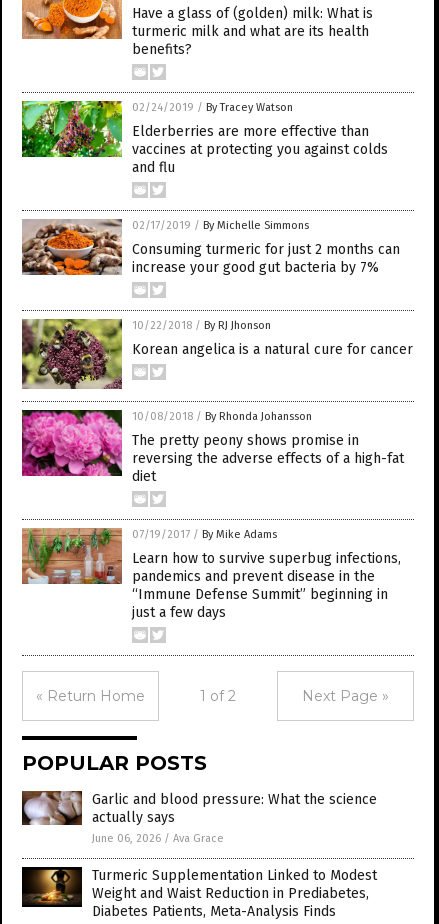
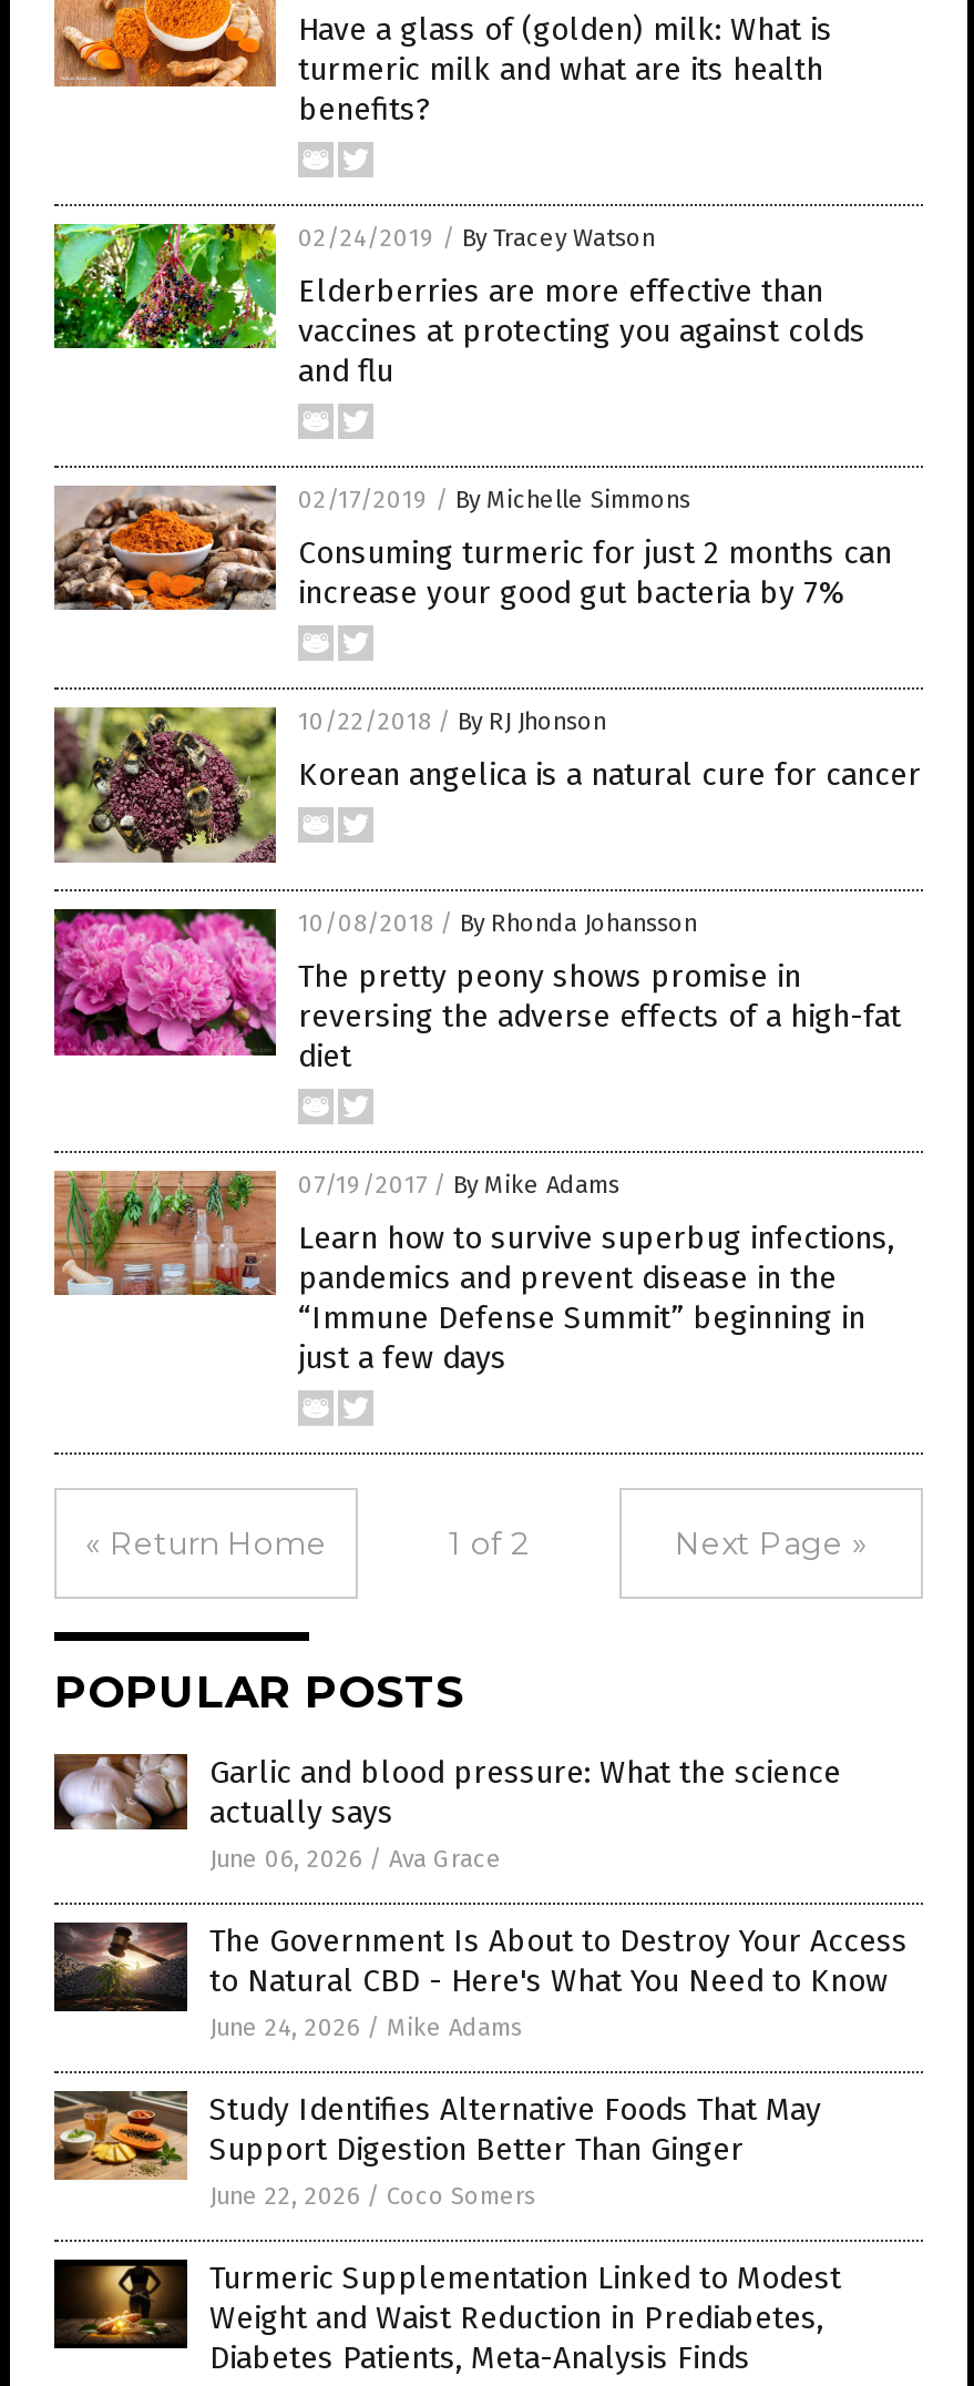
+ [image]

+ [image]
+ The Government Is About to Destroy Your Access
+ to Natural CBD - Here's What You Need to Know
+ June 24, 2026 / Mike Adams
+ Study Identifies Alternative Foods That May
+ Support Digestion Better Than Ginger
+ June 22, 2026 / Coco Somers
